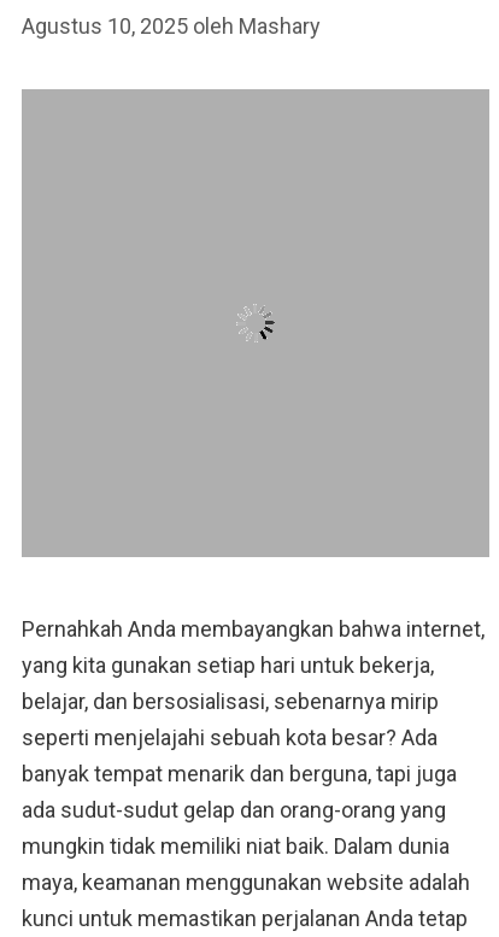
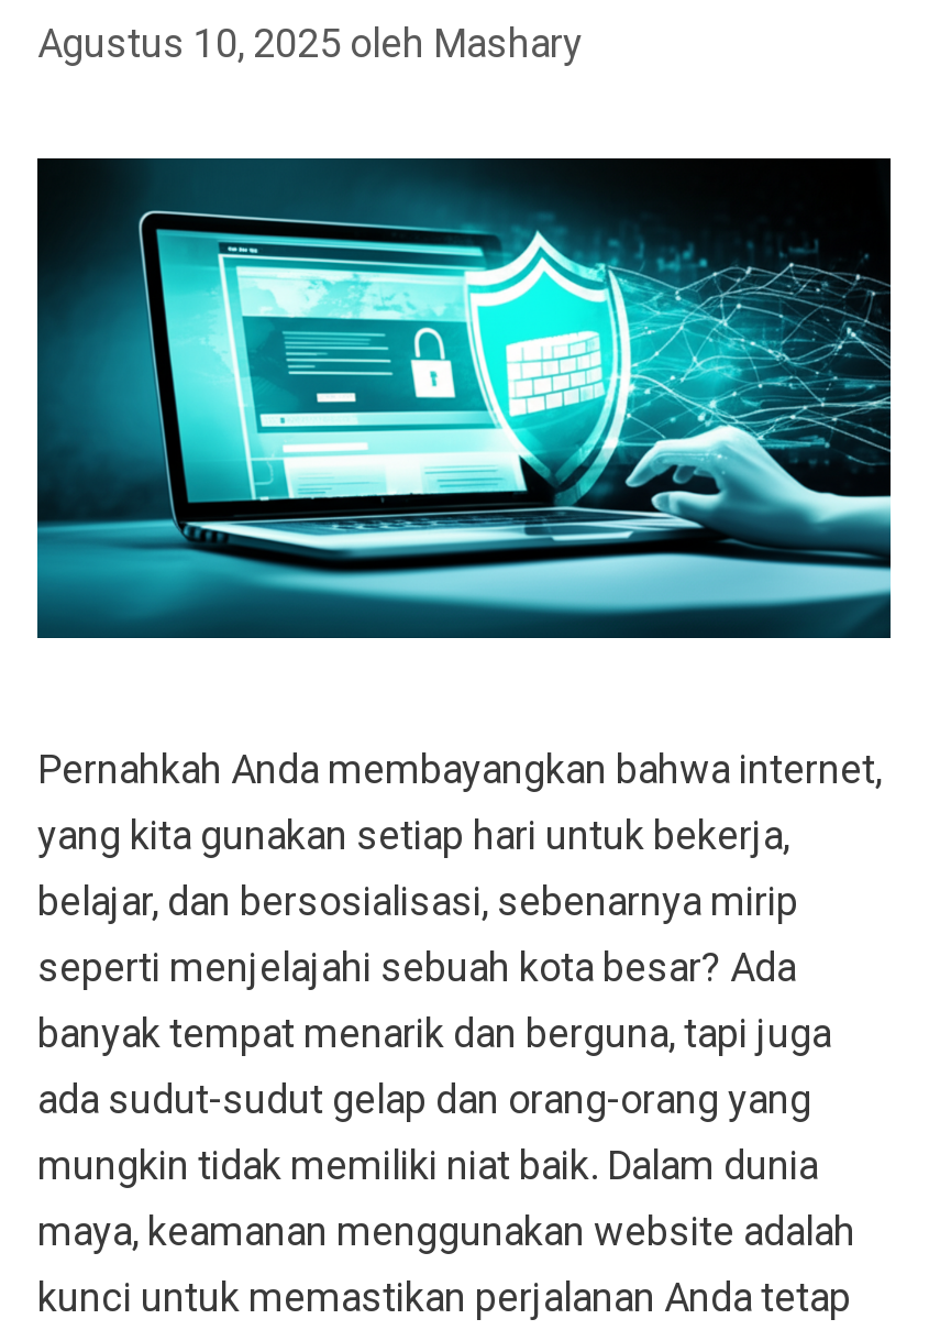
+ [image]
